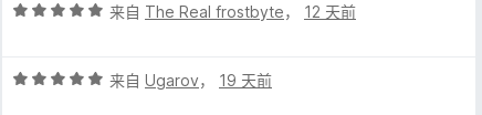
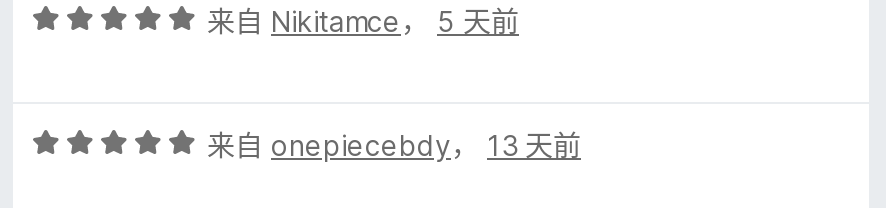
- 来自The Real frostbyte，12 天前
+ 来自Nikitamce，5 天前

- 来自Ugarov，19 天前
+ 来自onepiecebdy，13 天前
